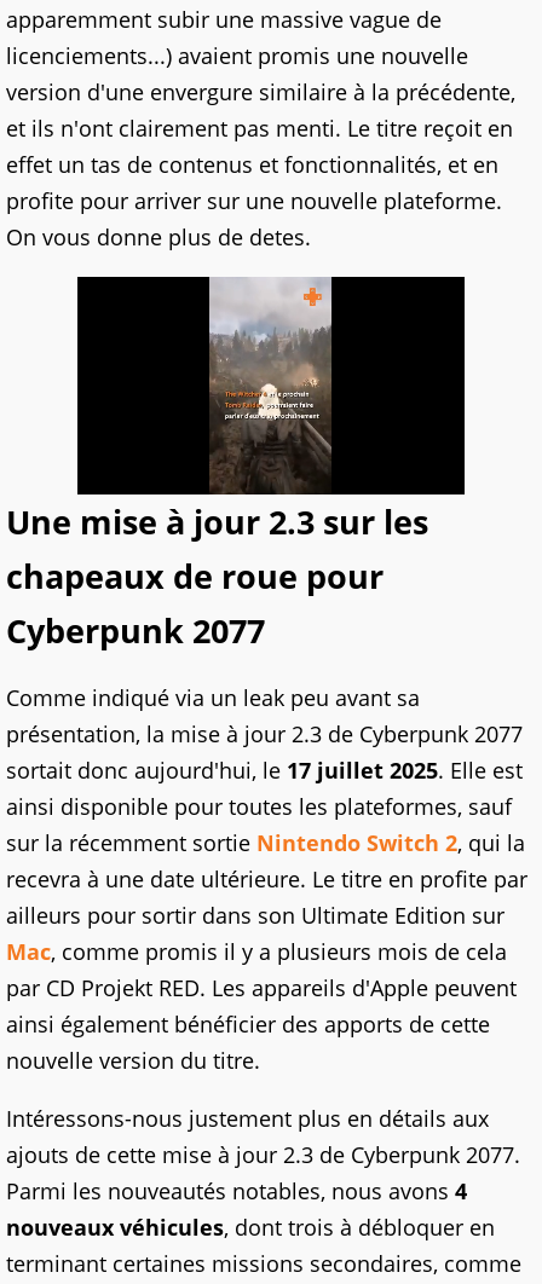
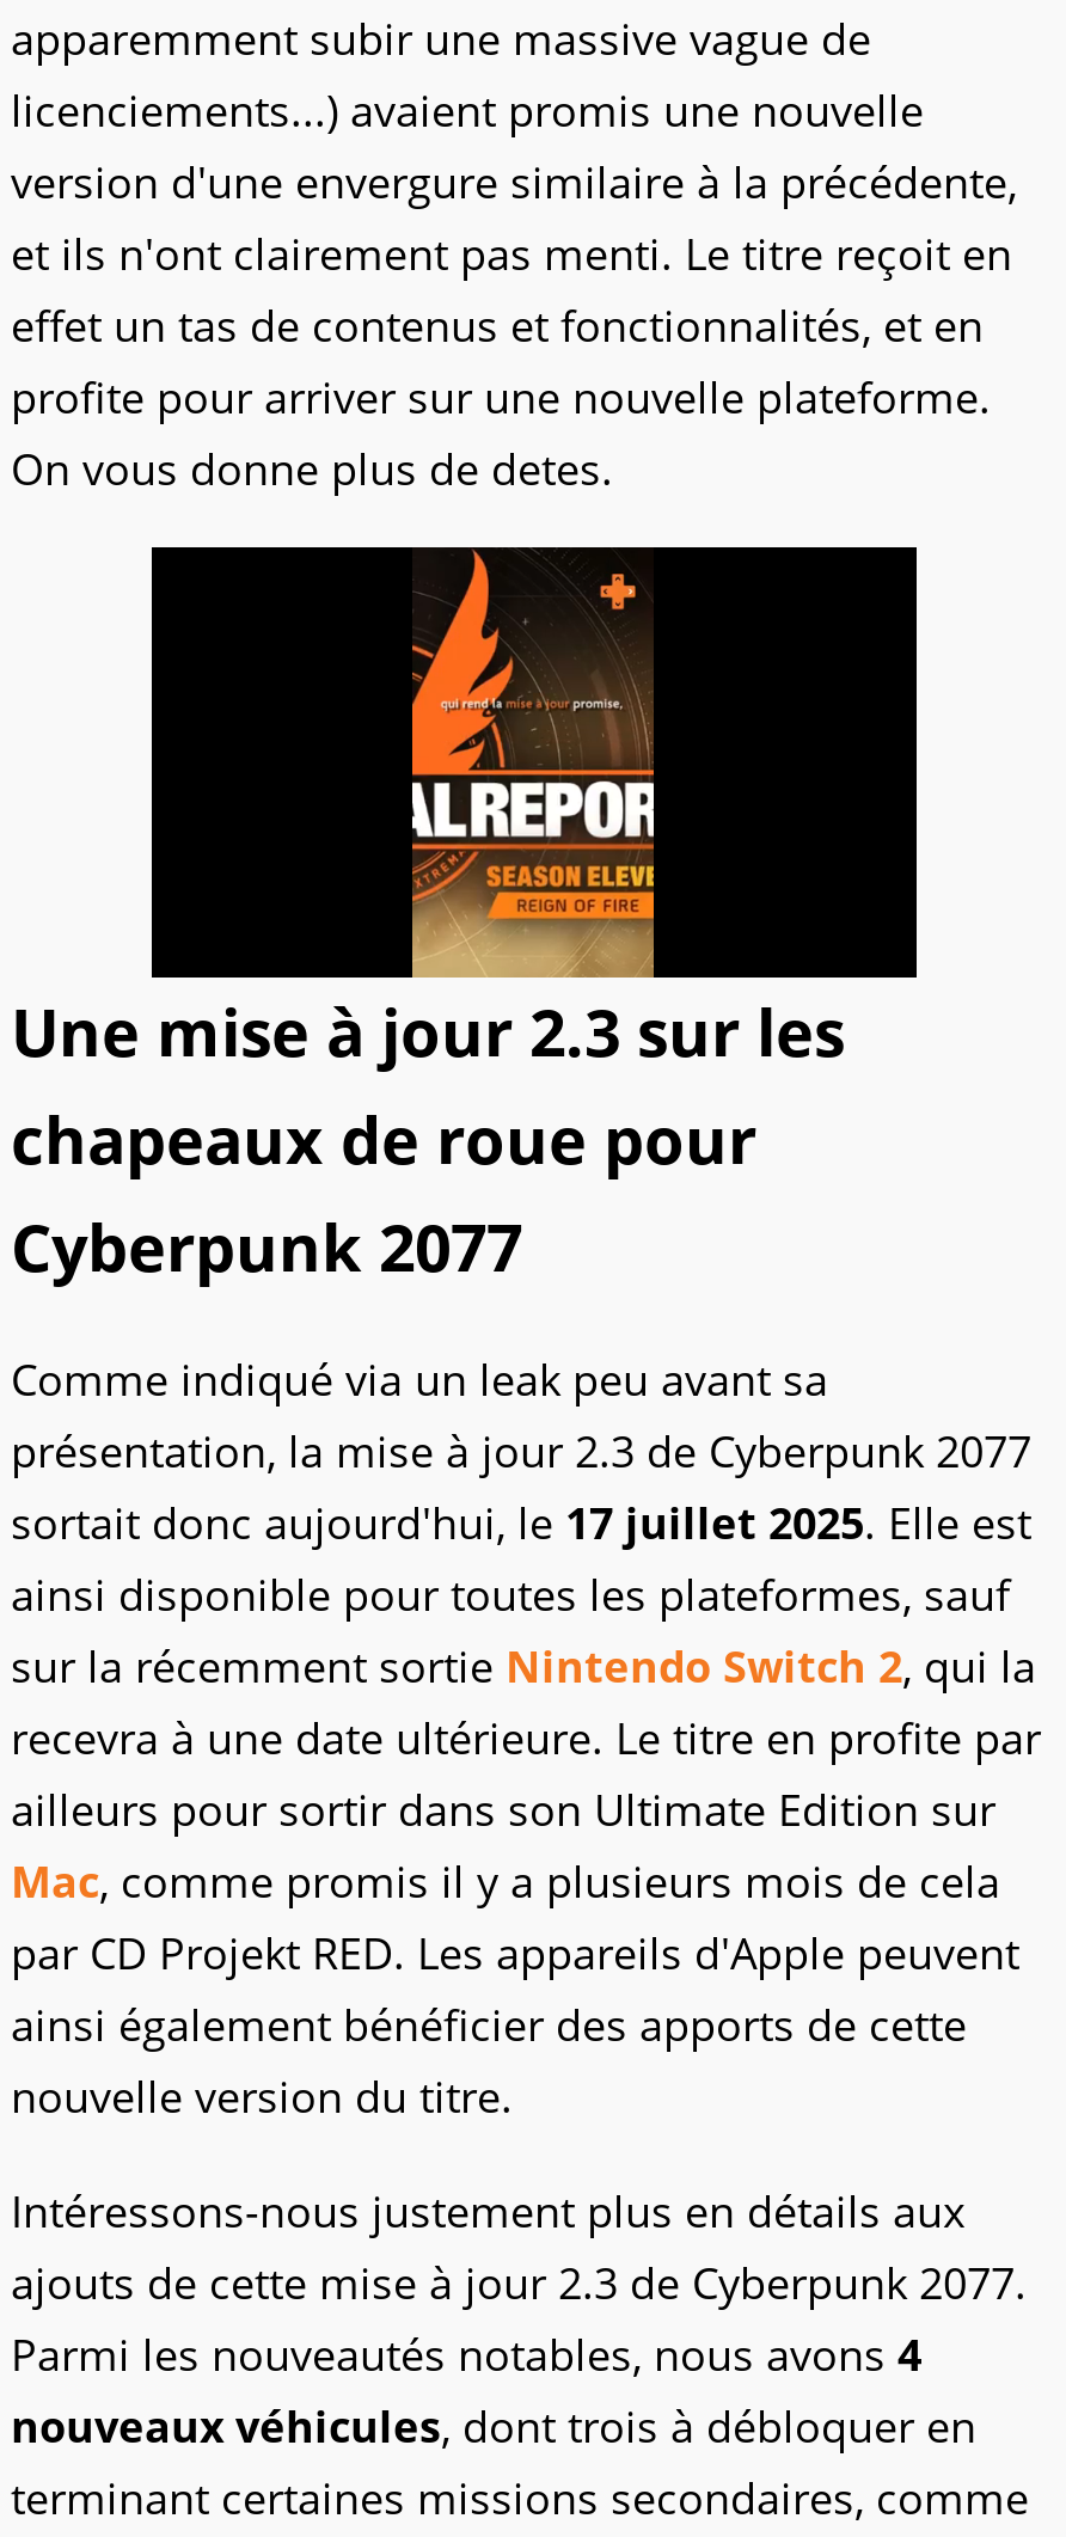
- [image]
+ [image]
